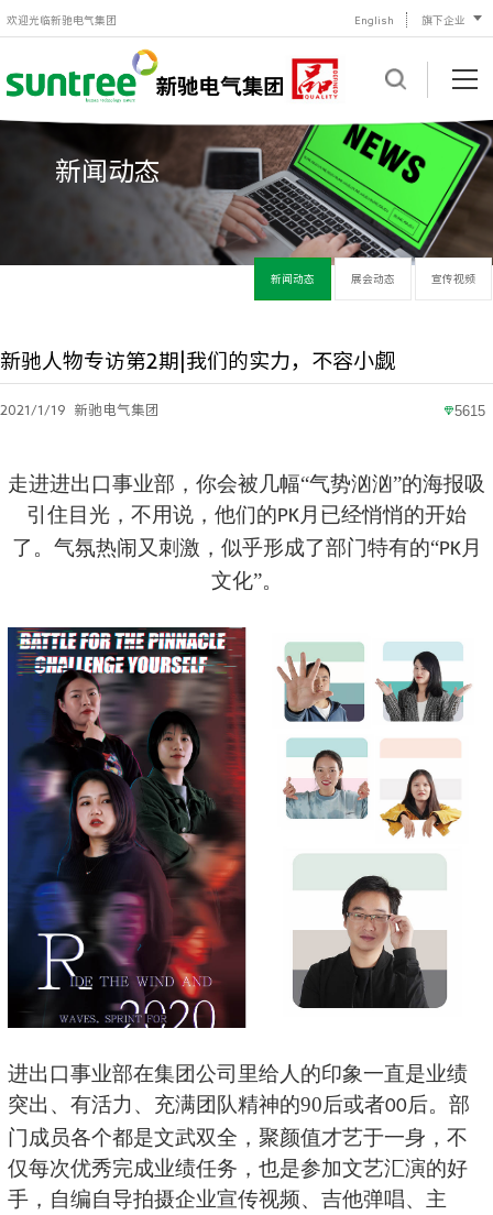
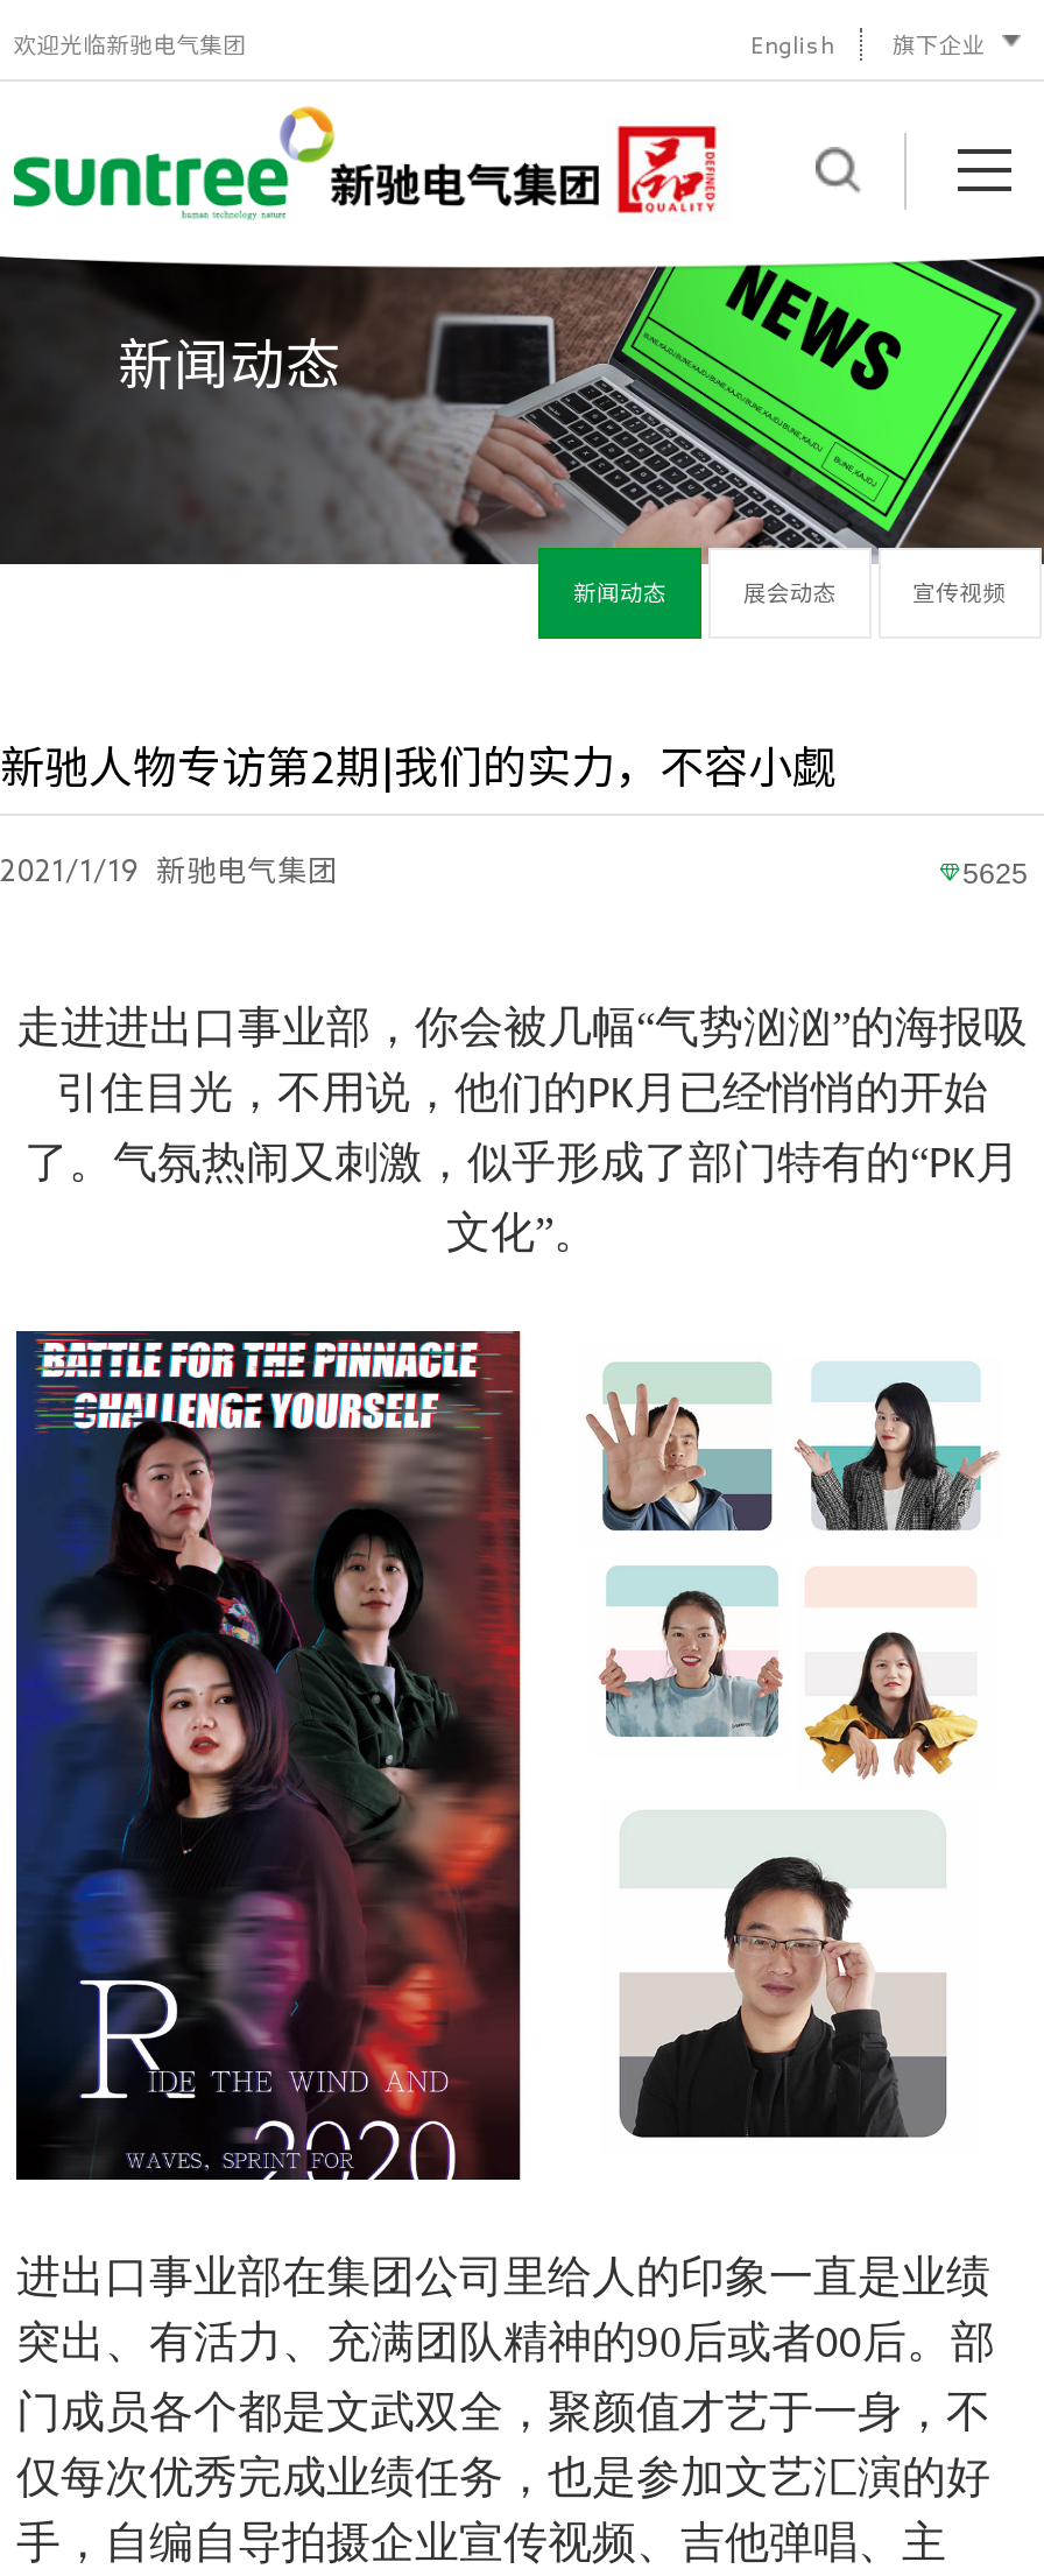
- 5615
+ 5625
